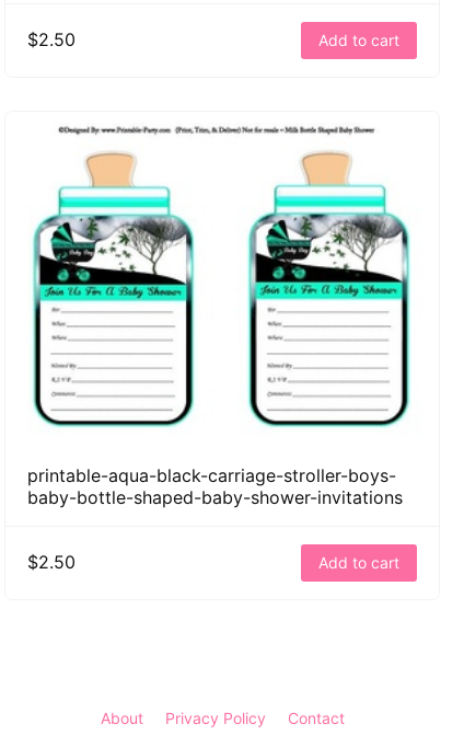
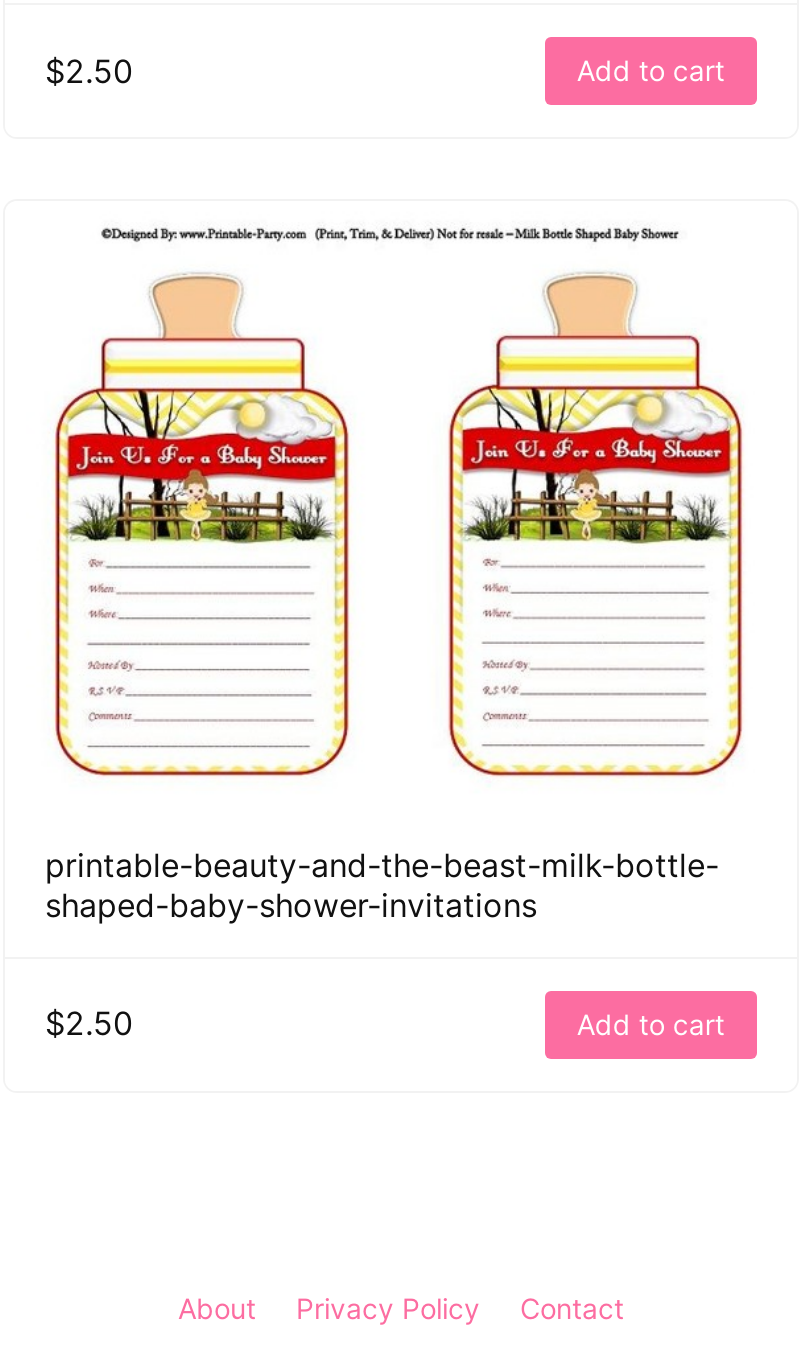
- [image]
- printable-aqua-black-carriage-stroller-boys-
- baby-bottle-shaped-baby-shower-invitations
+ [image]
+ printable-beauty-and-the-beast-milk-bottle-
+ shaped-baby-shower-invitations

- [image]
+ [image]
